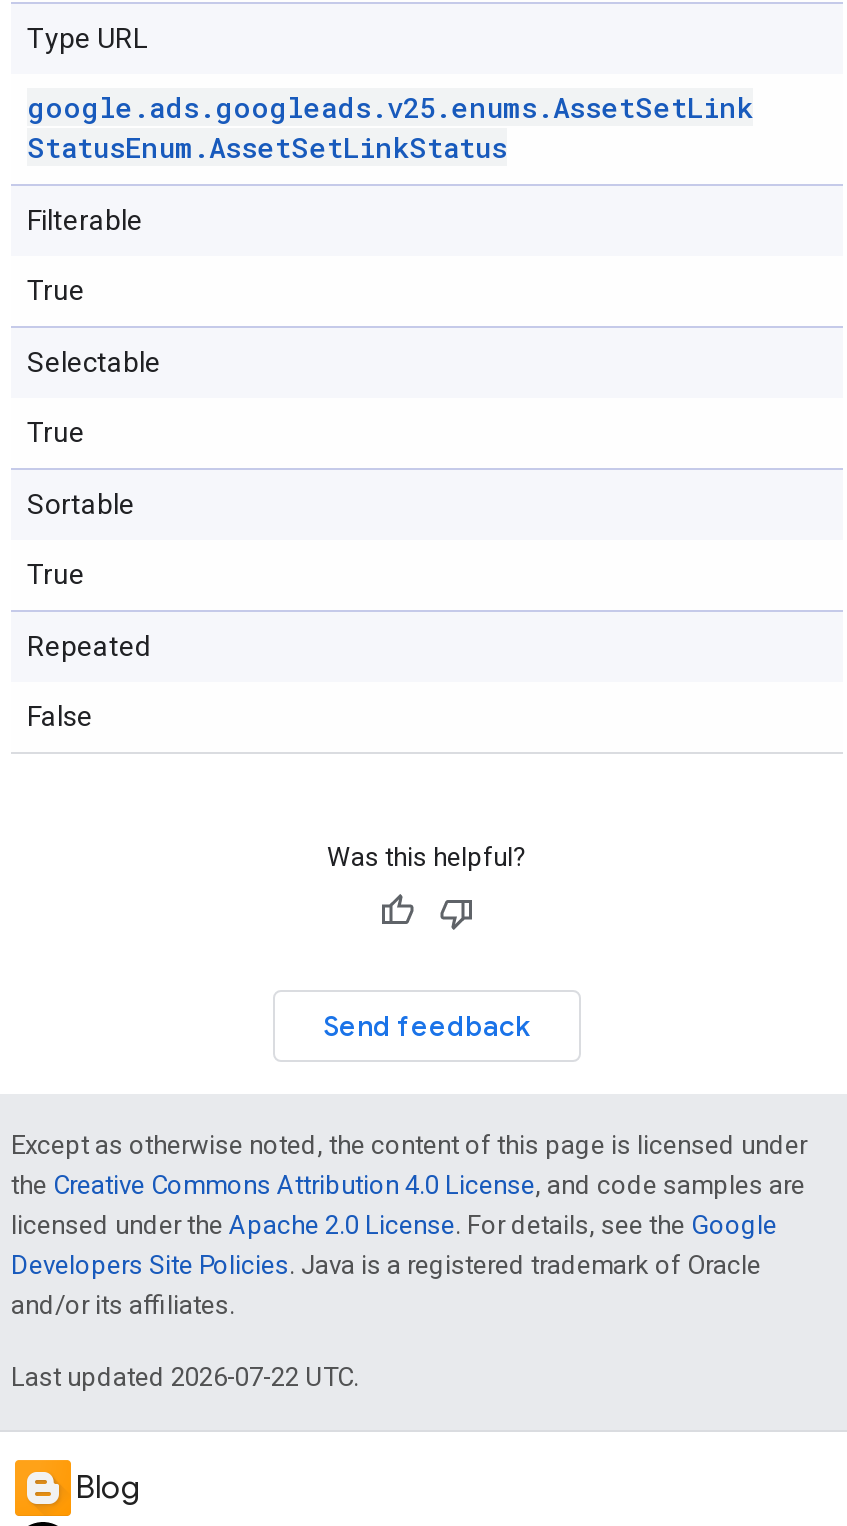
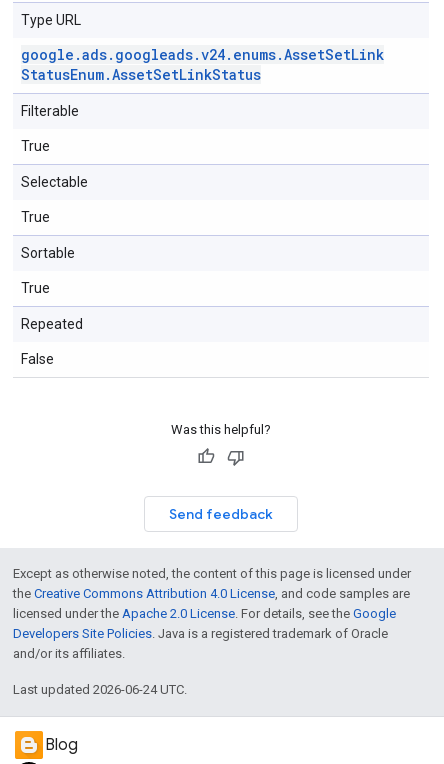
- google. ads. googleads.v25.enums.AssetSetLink
+ google. ads. googleads.v24.enums.AssetSetLink

- Last updated 2026-07-22 UTC.
+ Last updated 2026-06-24 UTC.
